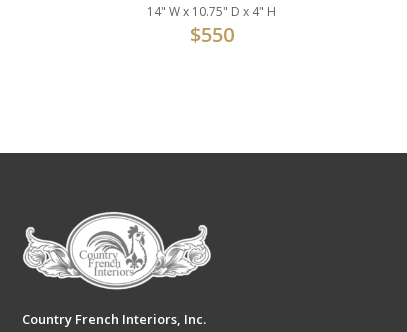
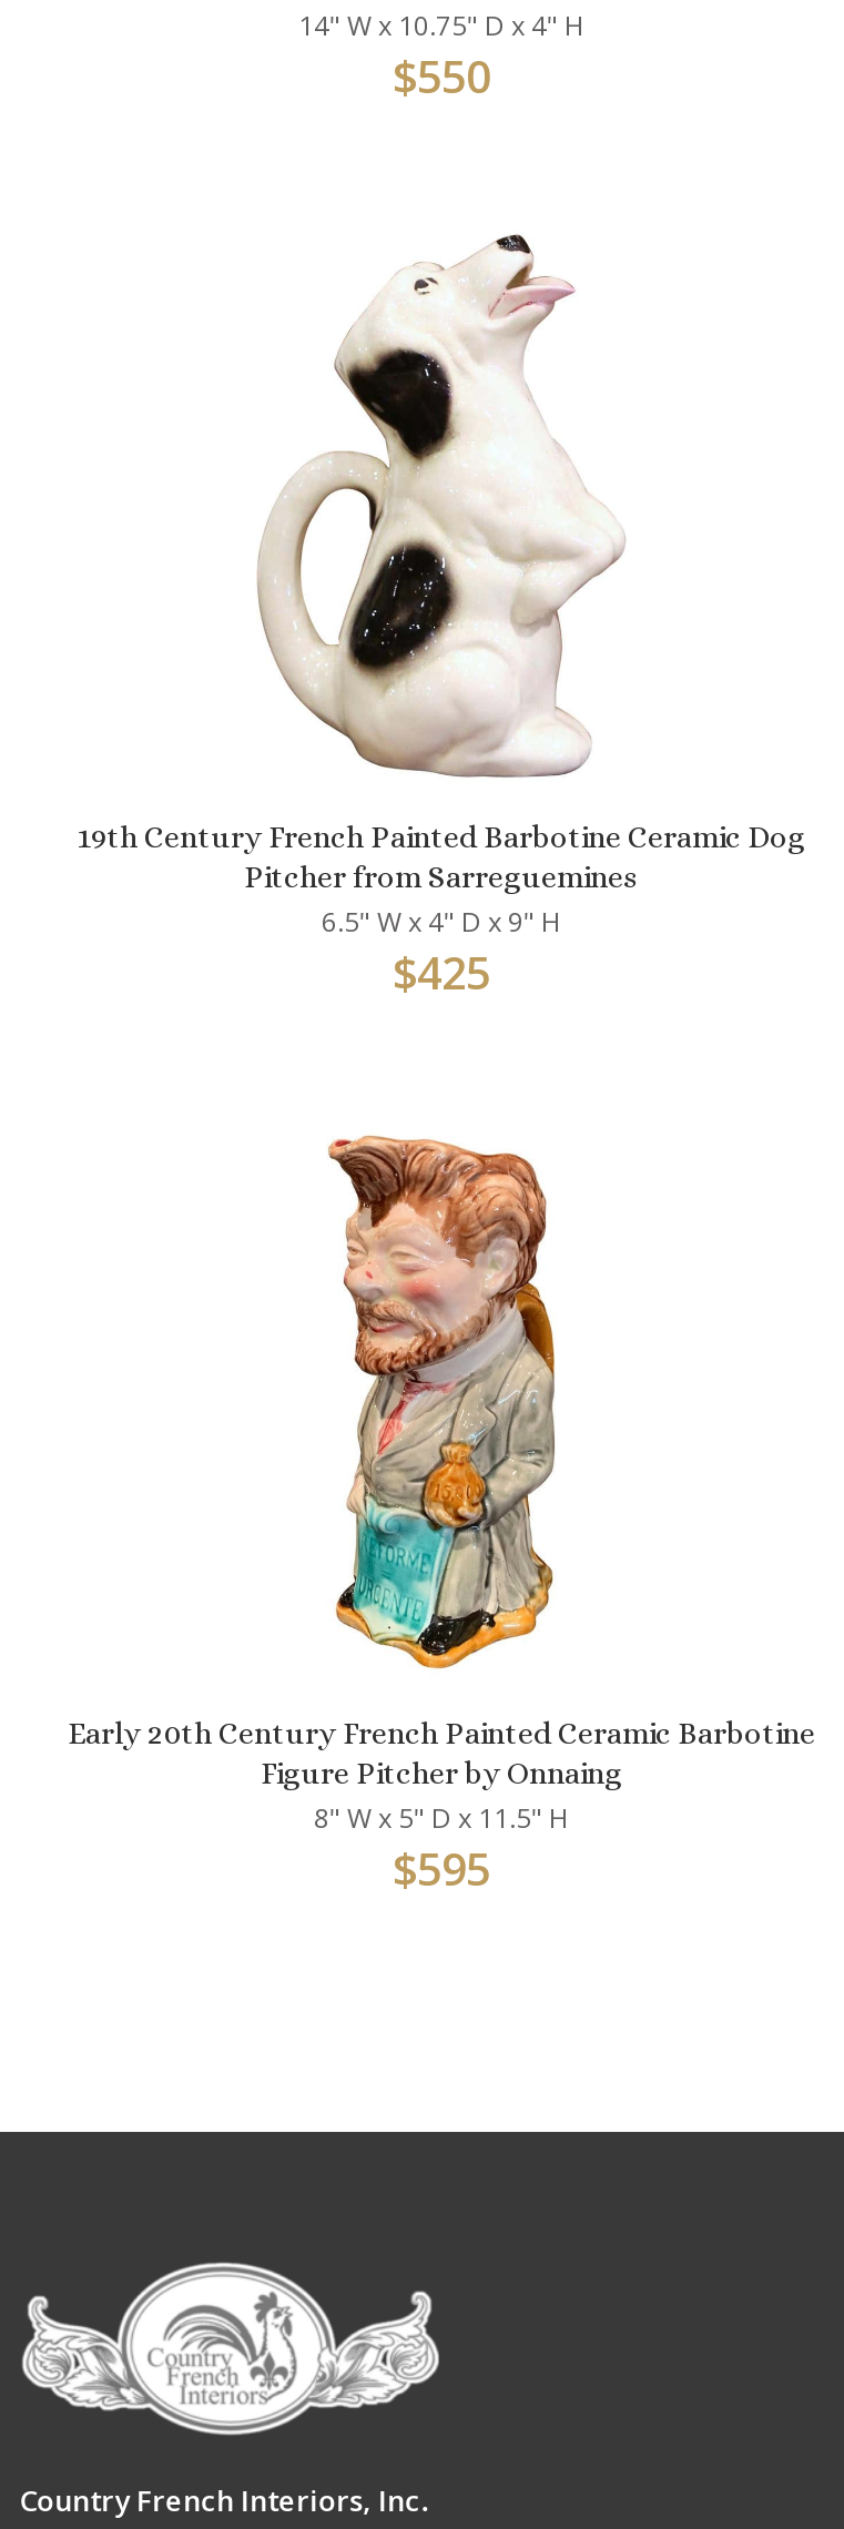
+ [image]
+ Early 20th Century French Painted Ceramic Barbotine
+ Figure Pitcher by Onnaing
+ 8" W x 5" D x 11.5" H
+ $595

+ [image]
+ 19th Century French Painted Barbotine Ceramic Dog
+ Pitcher from Sarreguemines
+ 6.5" W x 4" D x 9" H
+ $425
